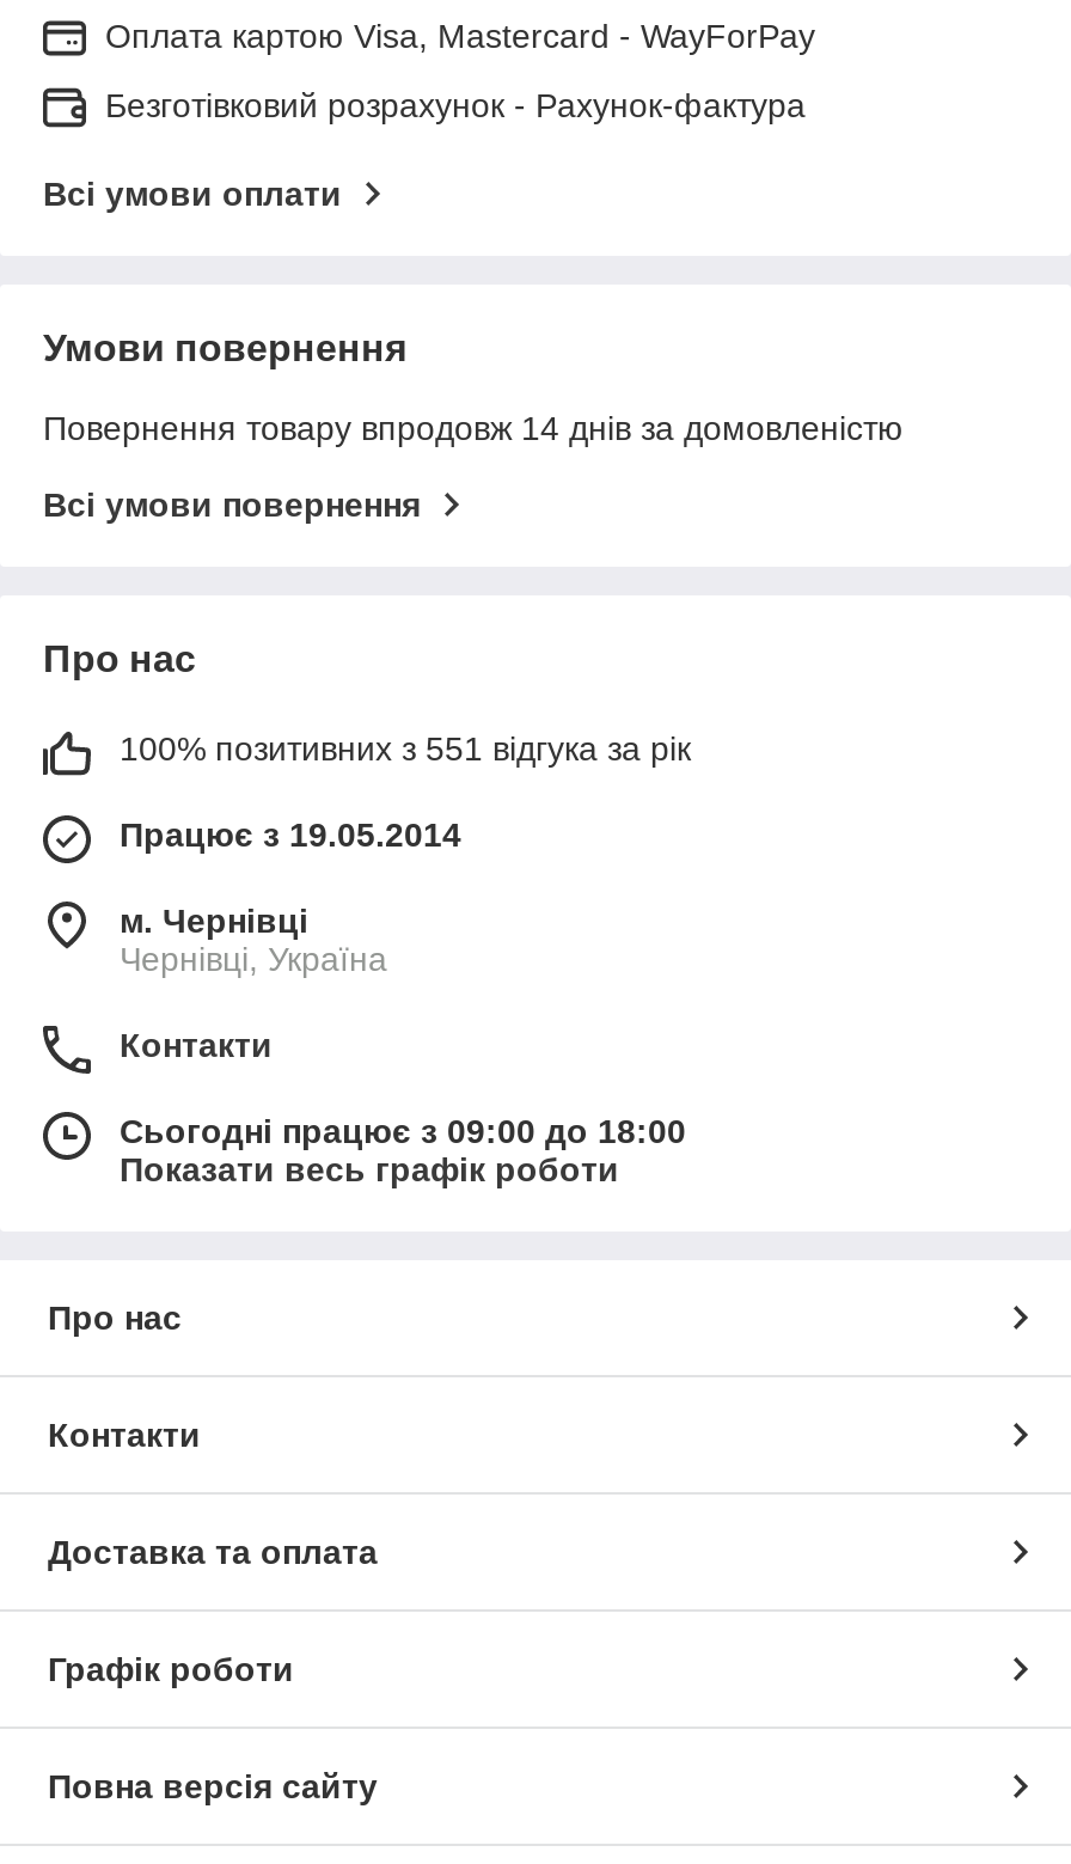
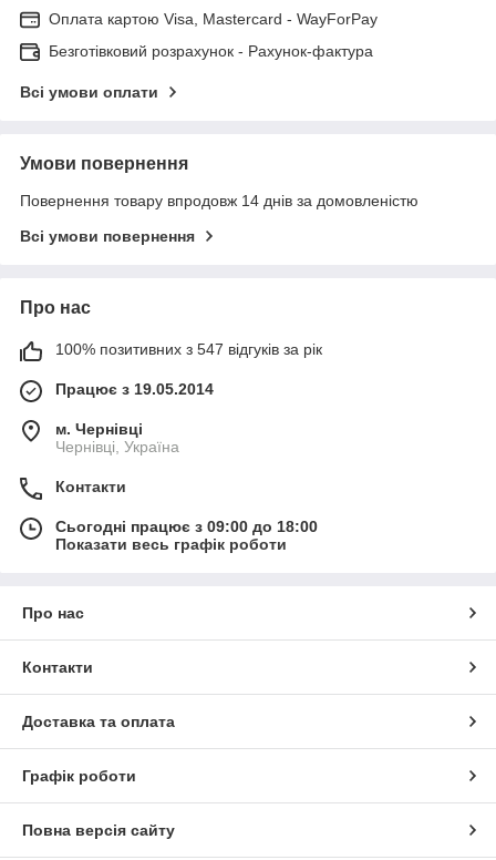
- 100% позитивних з 551 відгука за рік
+ 100% позитивних з 547 відгуків за рік
